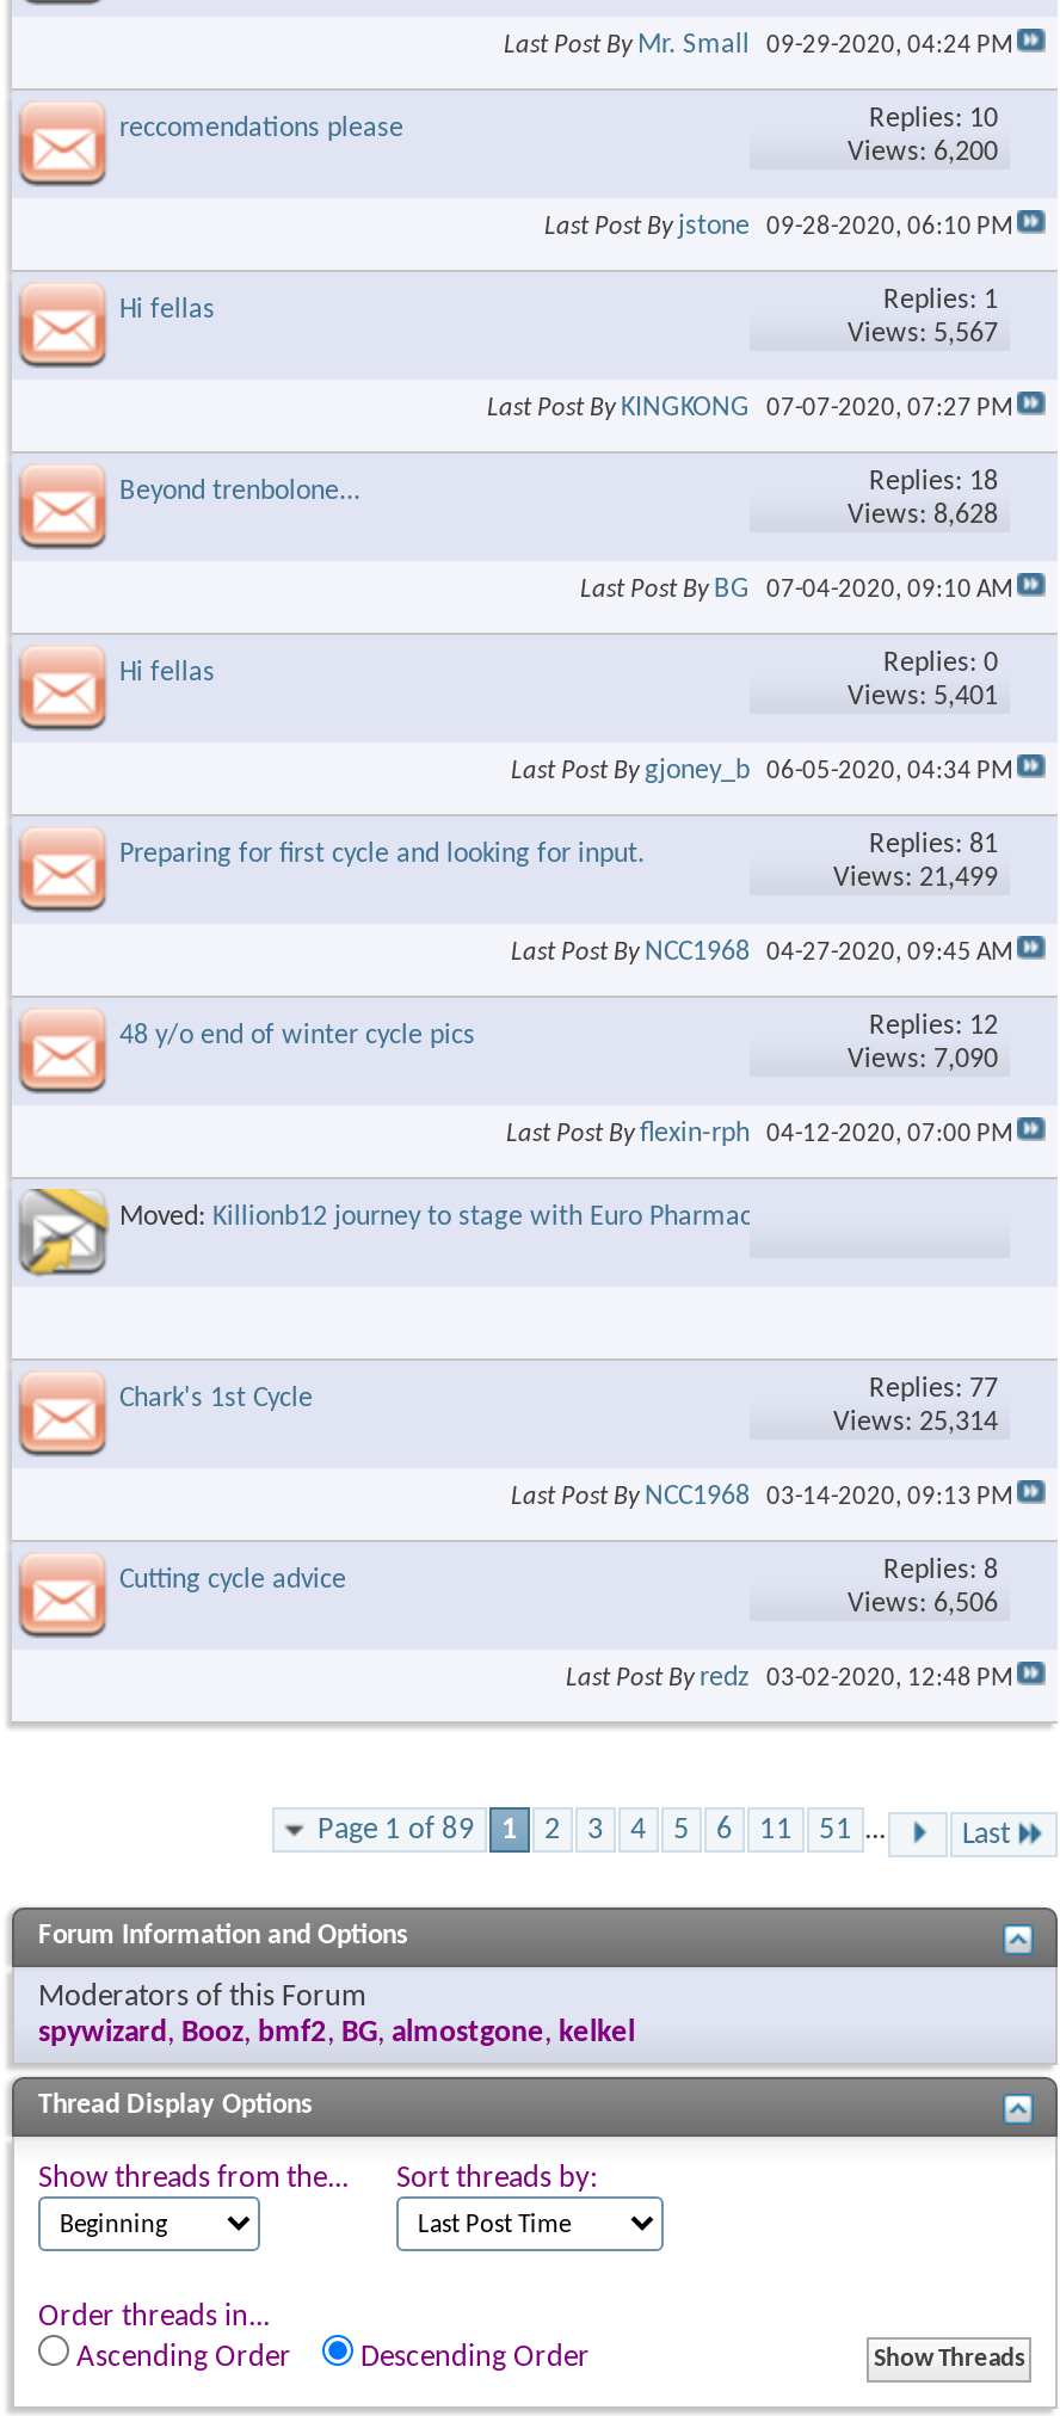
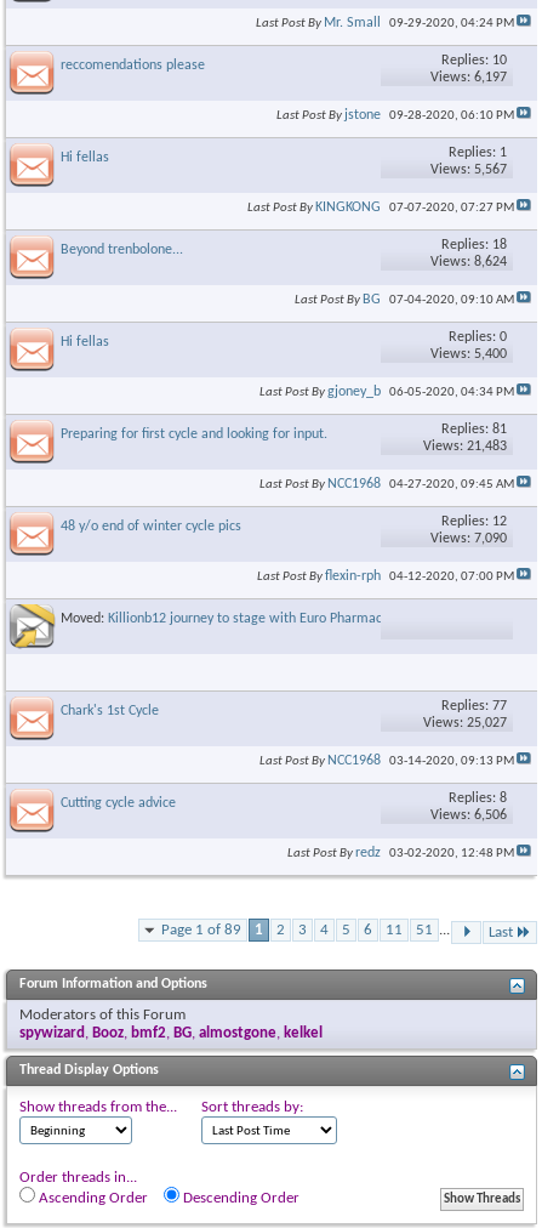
- Views: 6,200
+ Views: 6,197

- Views: 8,628
+ Views: 8,624

- Views: 5,401
+ Views: 5,400

- Views: 21,499
+ Views: 21,483

- Views: 25,314
+ Views: 25,027
